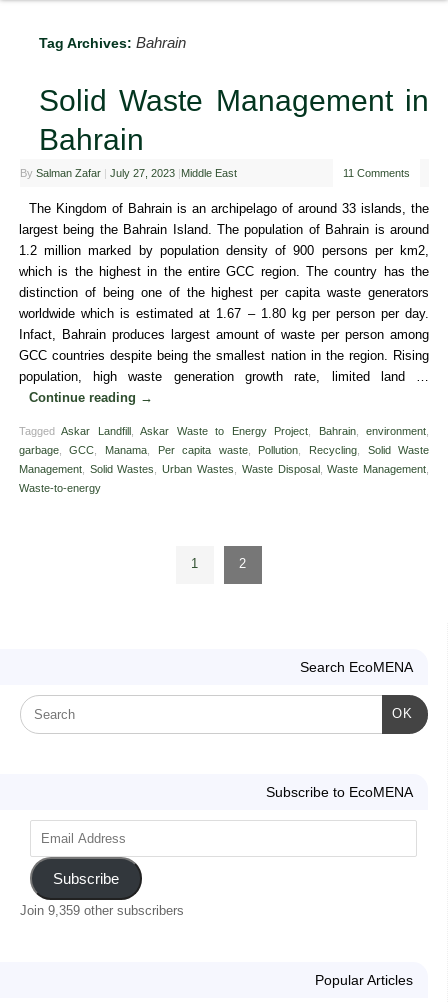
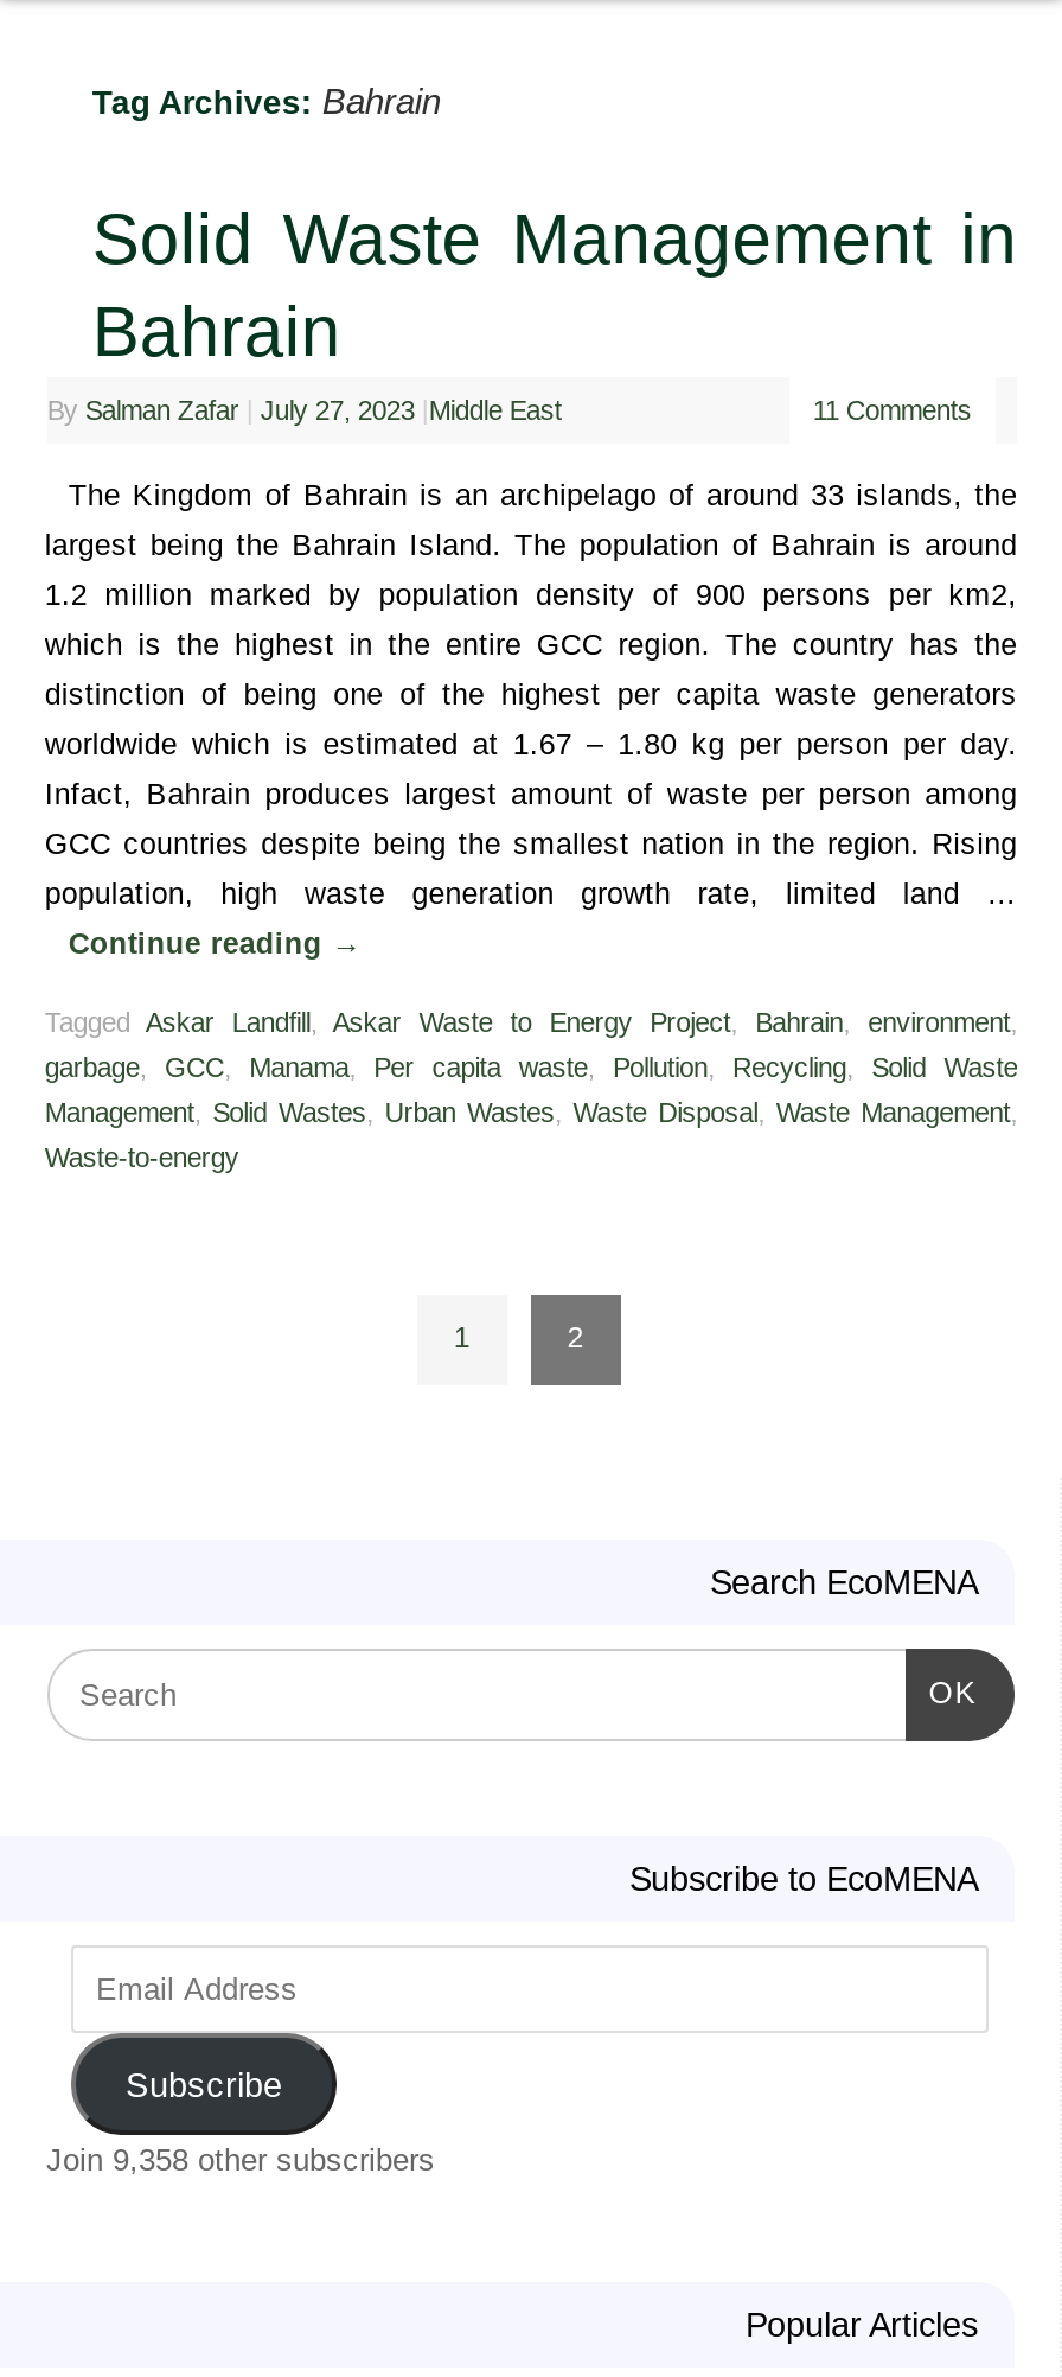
- Join 9,359 other subscribers
+ Join 9,358 other subscribers
